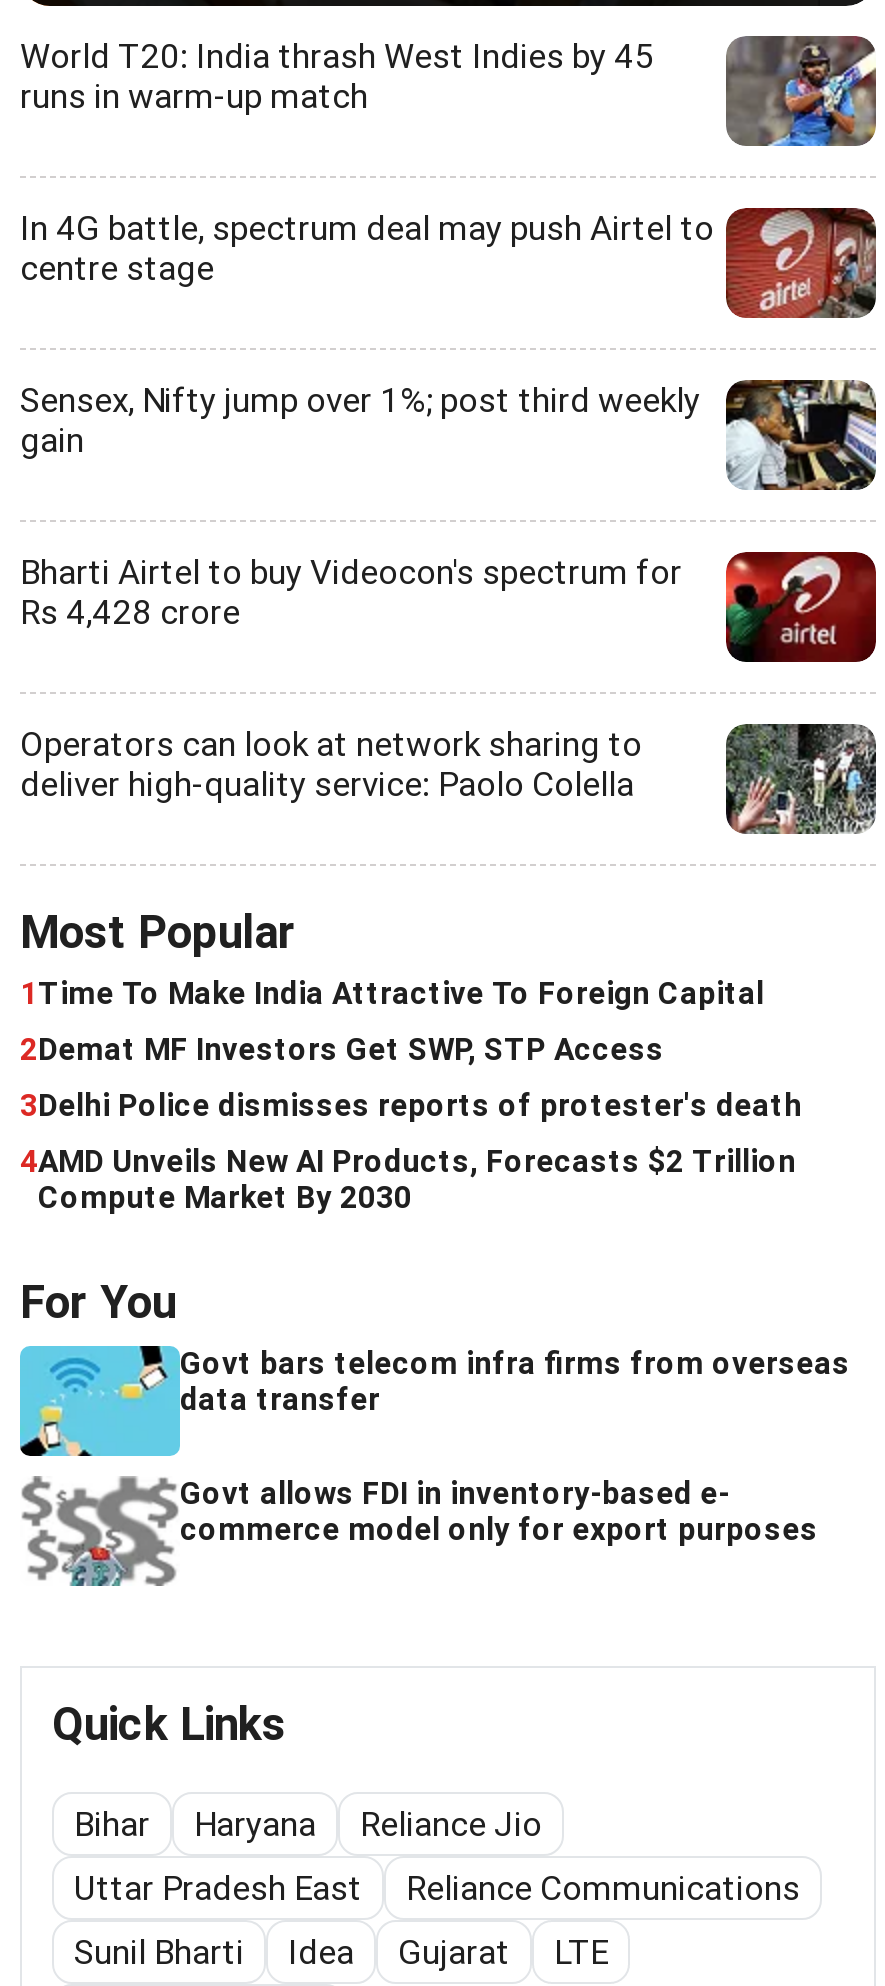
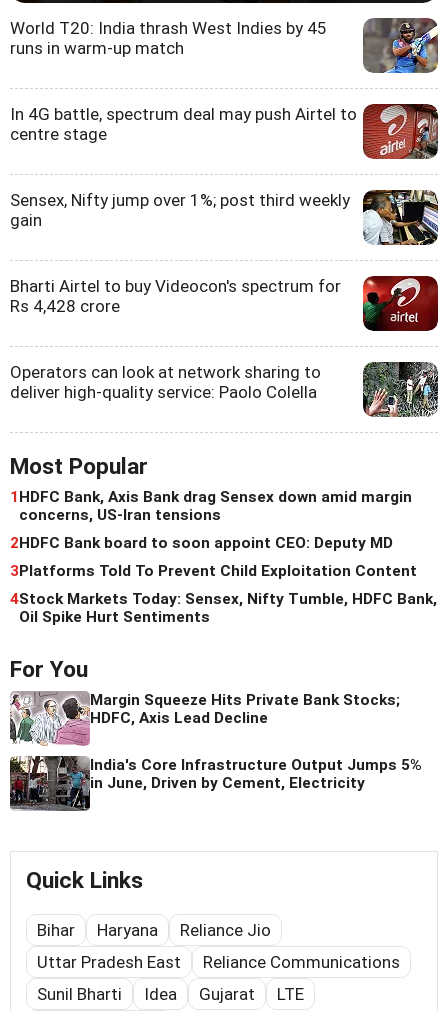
- 1 Time To Make India Attractive To Foreign Capital
+ 1 HDFC Bank, Axis Bank drag Sensex down amid margin
+ concerns, US-Iran tensions

- 2Demat MF Investors Get SWP, STP Access
+ 2HDFC Bank board to soon appoint CEO: Deputy MD

- 3Delhi Police dismisses reports of protester's death
+ 3Platforms Told To Prevent Child Exploitation Content

- 4AMD Unveils New AI Products, Forecasts $2 Trillion
- Compute Market By 2030
+ 4Stock Markets Today: Sensex, Nifty Tumble, HDFC Bank,
+ Oil Spike Hurt Sentiments

- [image]
- Govt bars telecom infra firms from overseas
- data transfer
+ [image]
+ Margin Squeeze Hits Private Bank Stocks;
+ HDFC, Axis Lead Decline

- [image]
- Govt allows FDI in inventory-based e-
- commerce model only for export purposes
+ [image]
+ India's Core Infrastructure Output Jumps 5%
+ in June, Driven by Cement, Electricity
